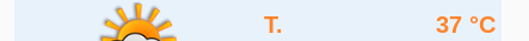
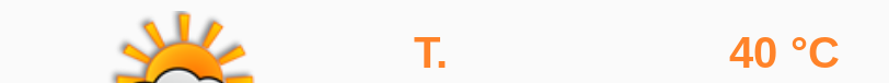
- 37 °C
+ 40 °C
